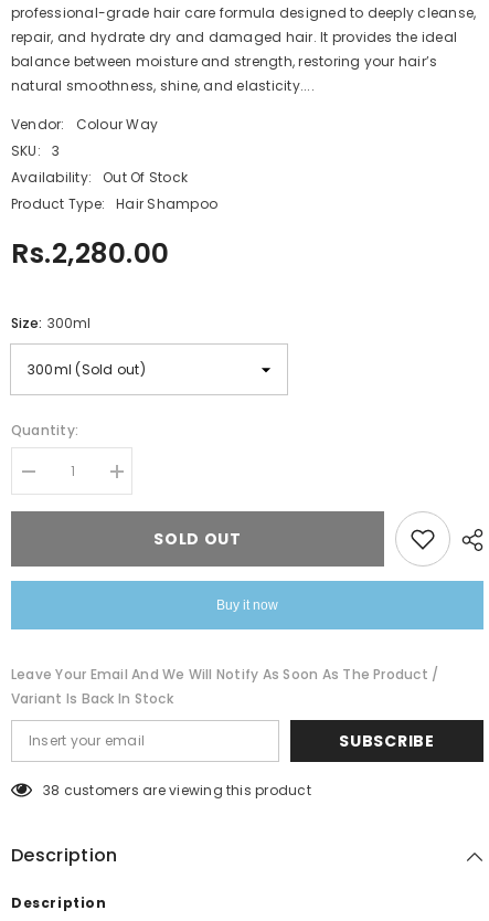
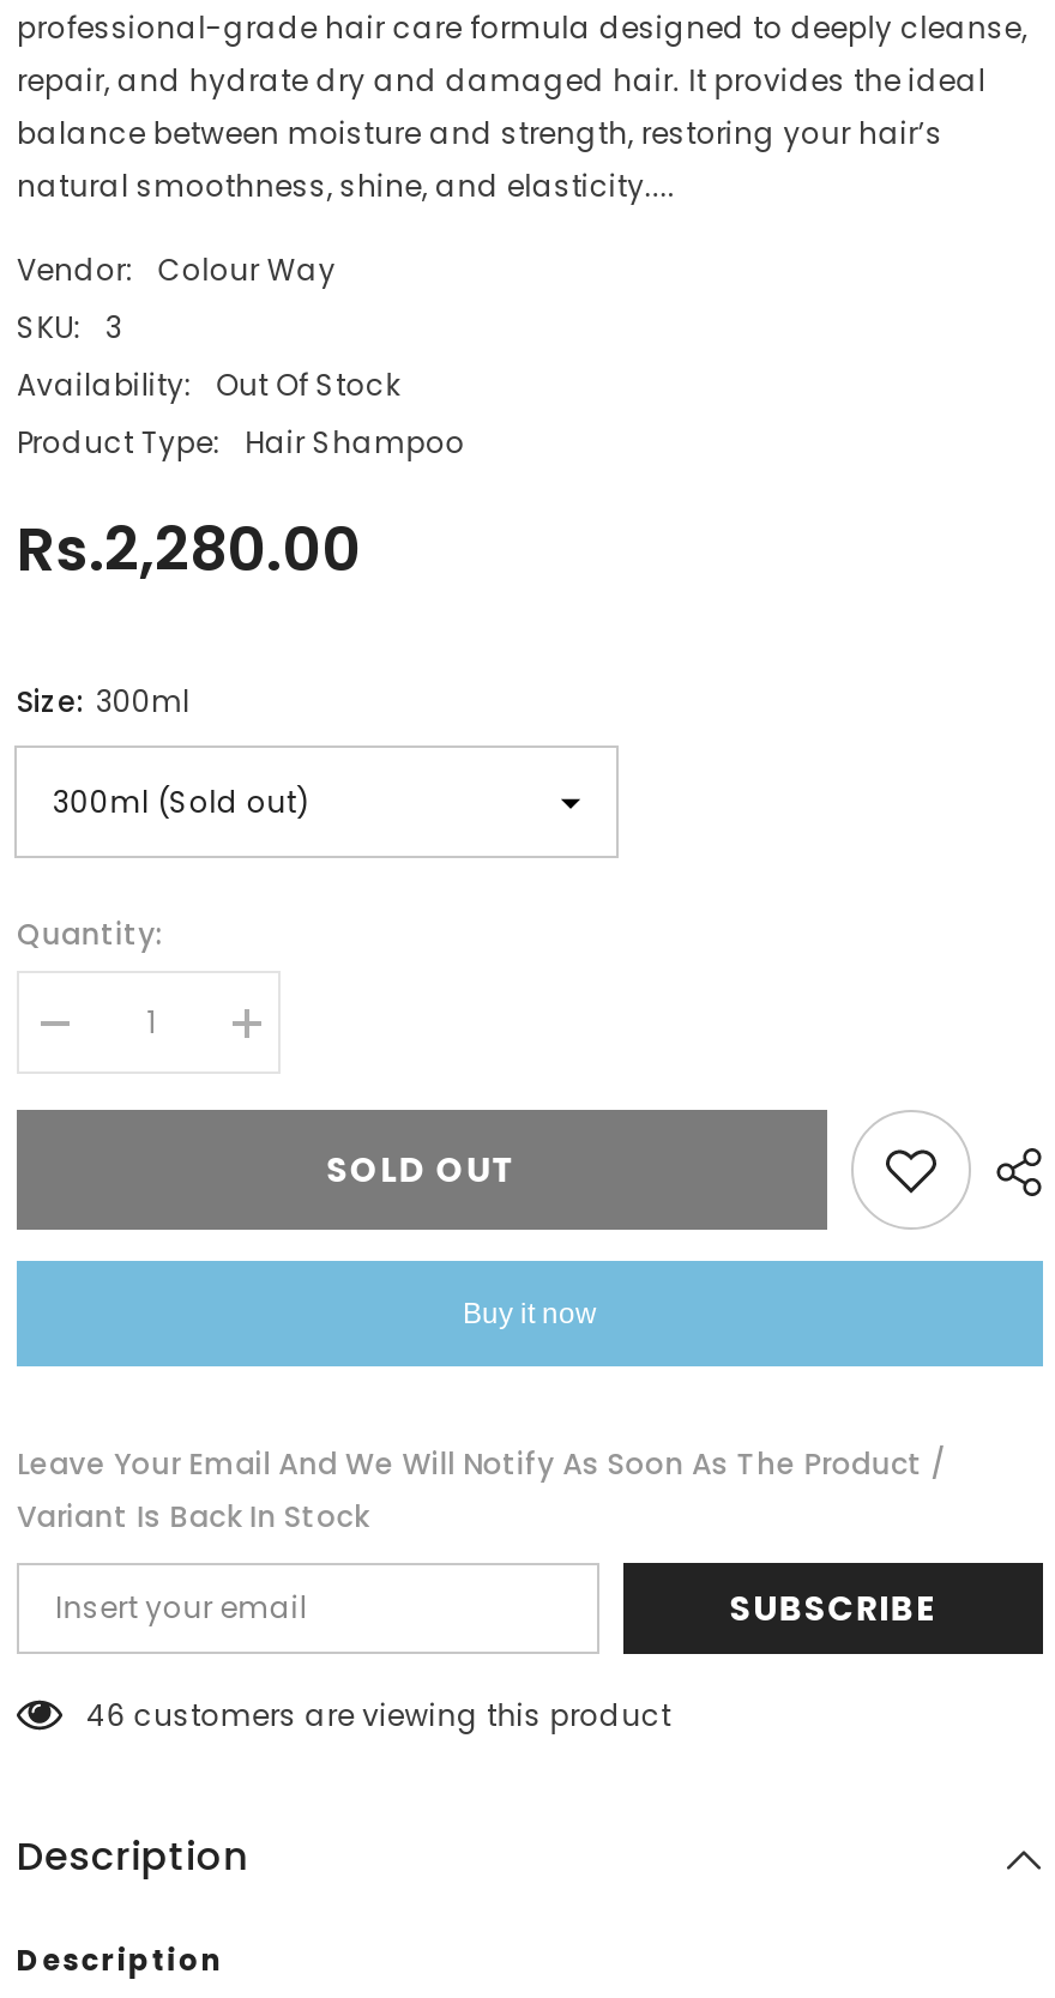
- 38 customers are viewing this product
+ 46 customers are viewing this product
